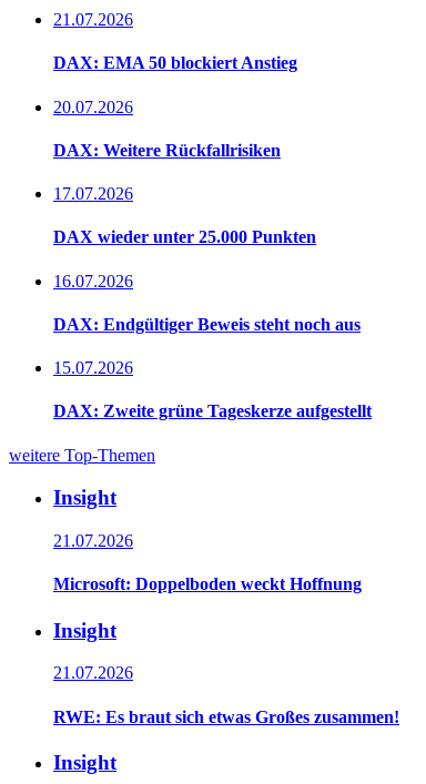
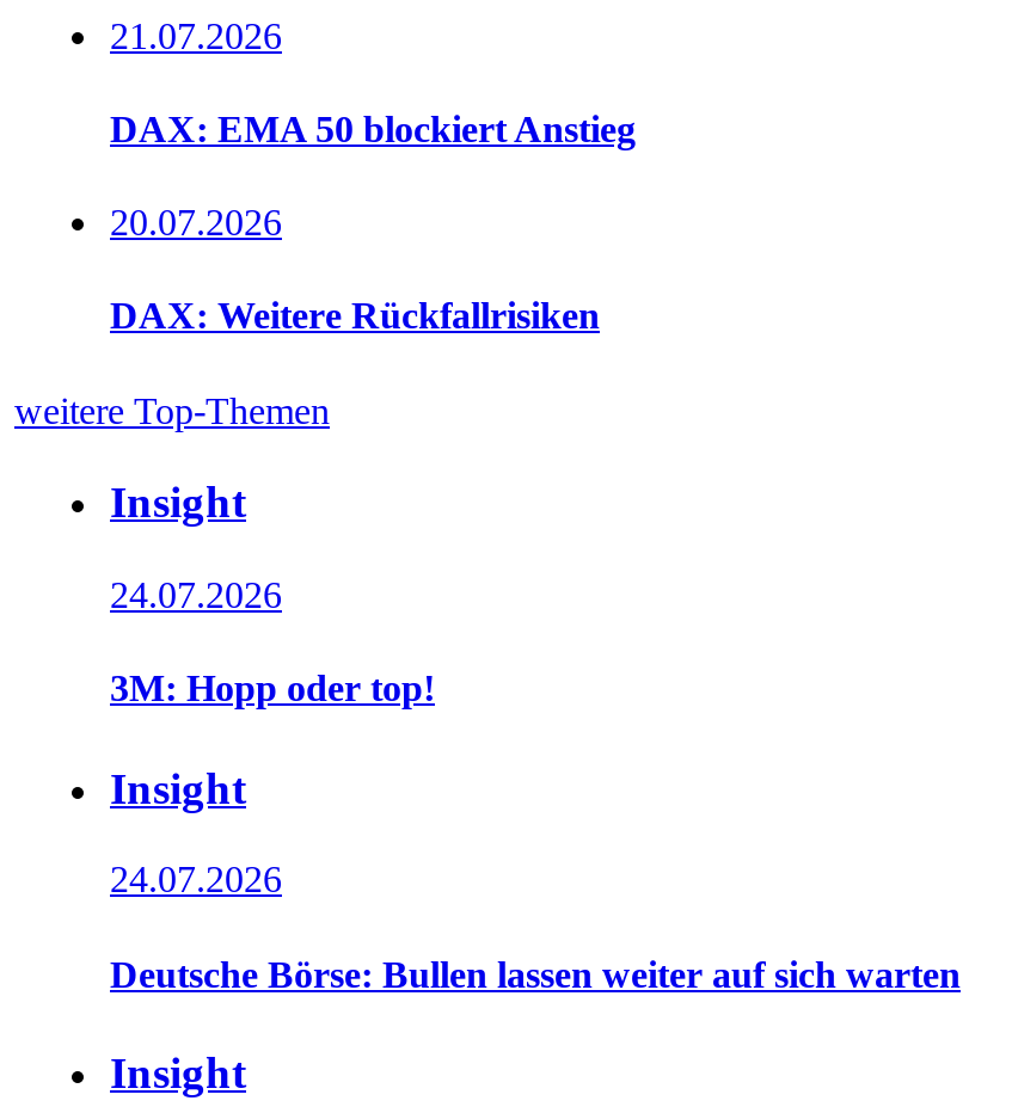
- 17.07.2026
- DAX wieder unter 25.000 Punkten
- 16.07.2026
- DAX: Endgültiger Beweis steht noch aus
- 15.07.2026
- DAX: Zweite grüne Tageskerze aufgestellt

- 21.07.2026
+ 24.07.2026

- Microsoft: Doppelboden weckt Hoffnung
+ 3M: Hopp oder top!

- 21.07.2026
+ 24.07.2026

- RWE: Es braut sich etwas Großes zusammen!
+ Deutsche Börse: Bullen lassen weiter auf sich warten
